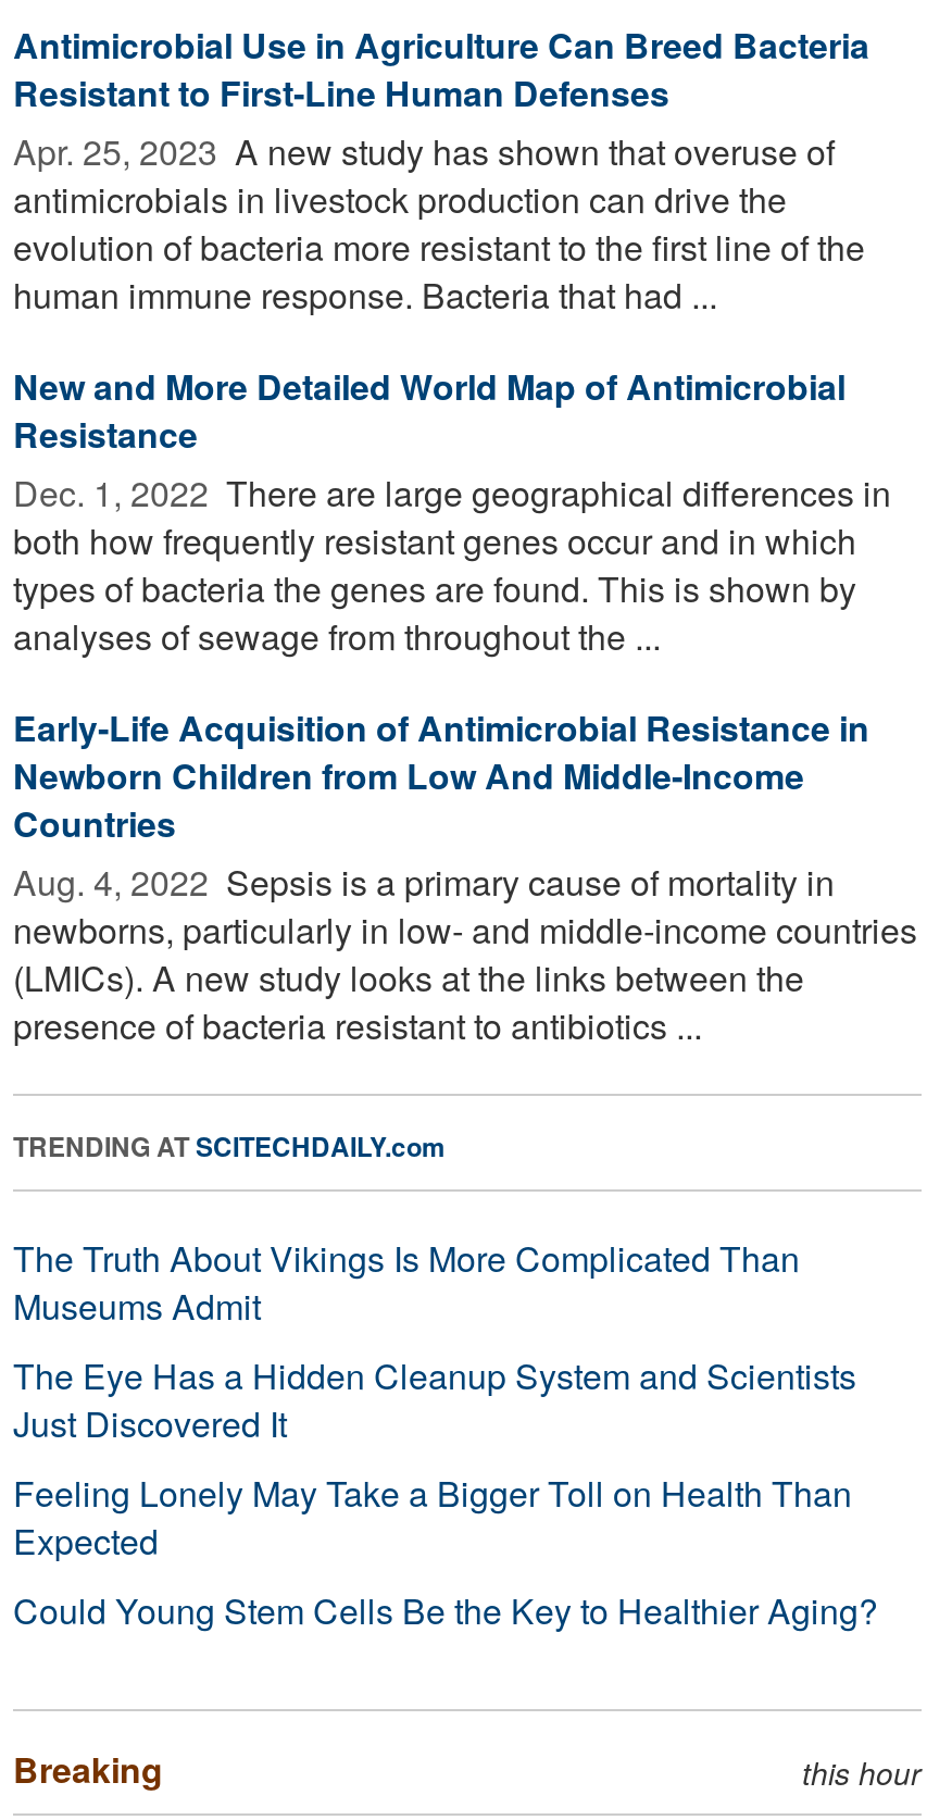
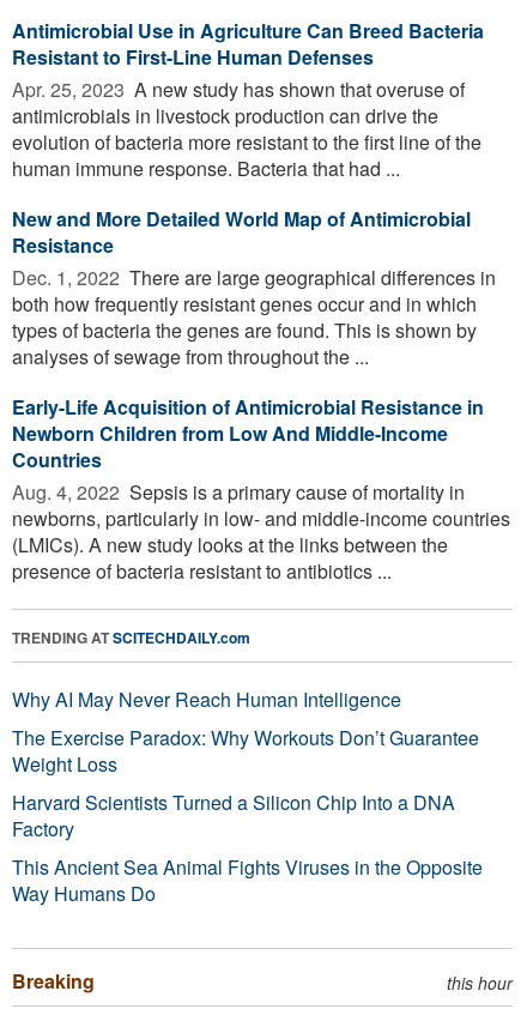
- The Truth About Vikings Is More Complicated Than
- Museums Admit
- The Eye Has a Hidden Cleanup System and Scientists
- Just Discovered It
- Feeling Lonely May Take a Bigger Toll on Health Than
- Expected
- Could Young Stem Cells Be the Key to Healthier Aging?
+ Why AI May Never Reach Human Intelligence
+ The Exercise Paradox: Why Workouts Don’t Guarantee
+ Weight Loss
+ Harvard Scientists Turned a Silicon Chip Into a DNA
+ Factory
+ This Ancient Sea Animal Fights Viruses in the Opposite
+ Way Humans Do
